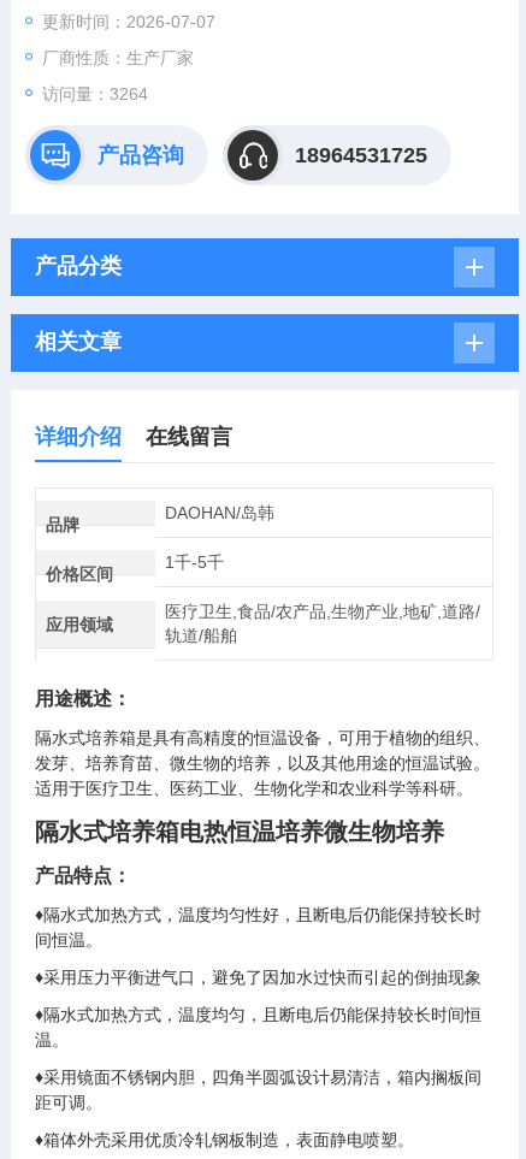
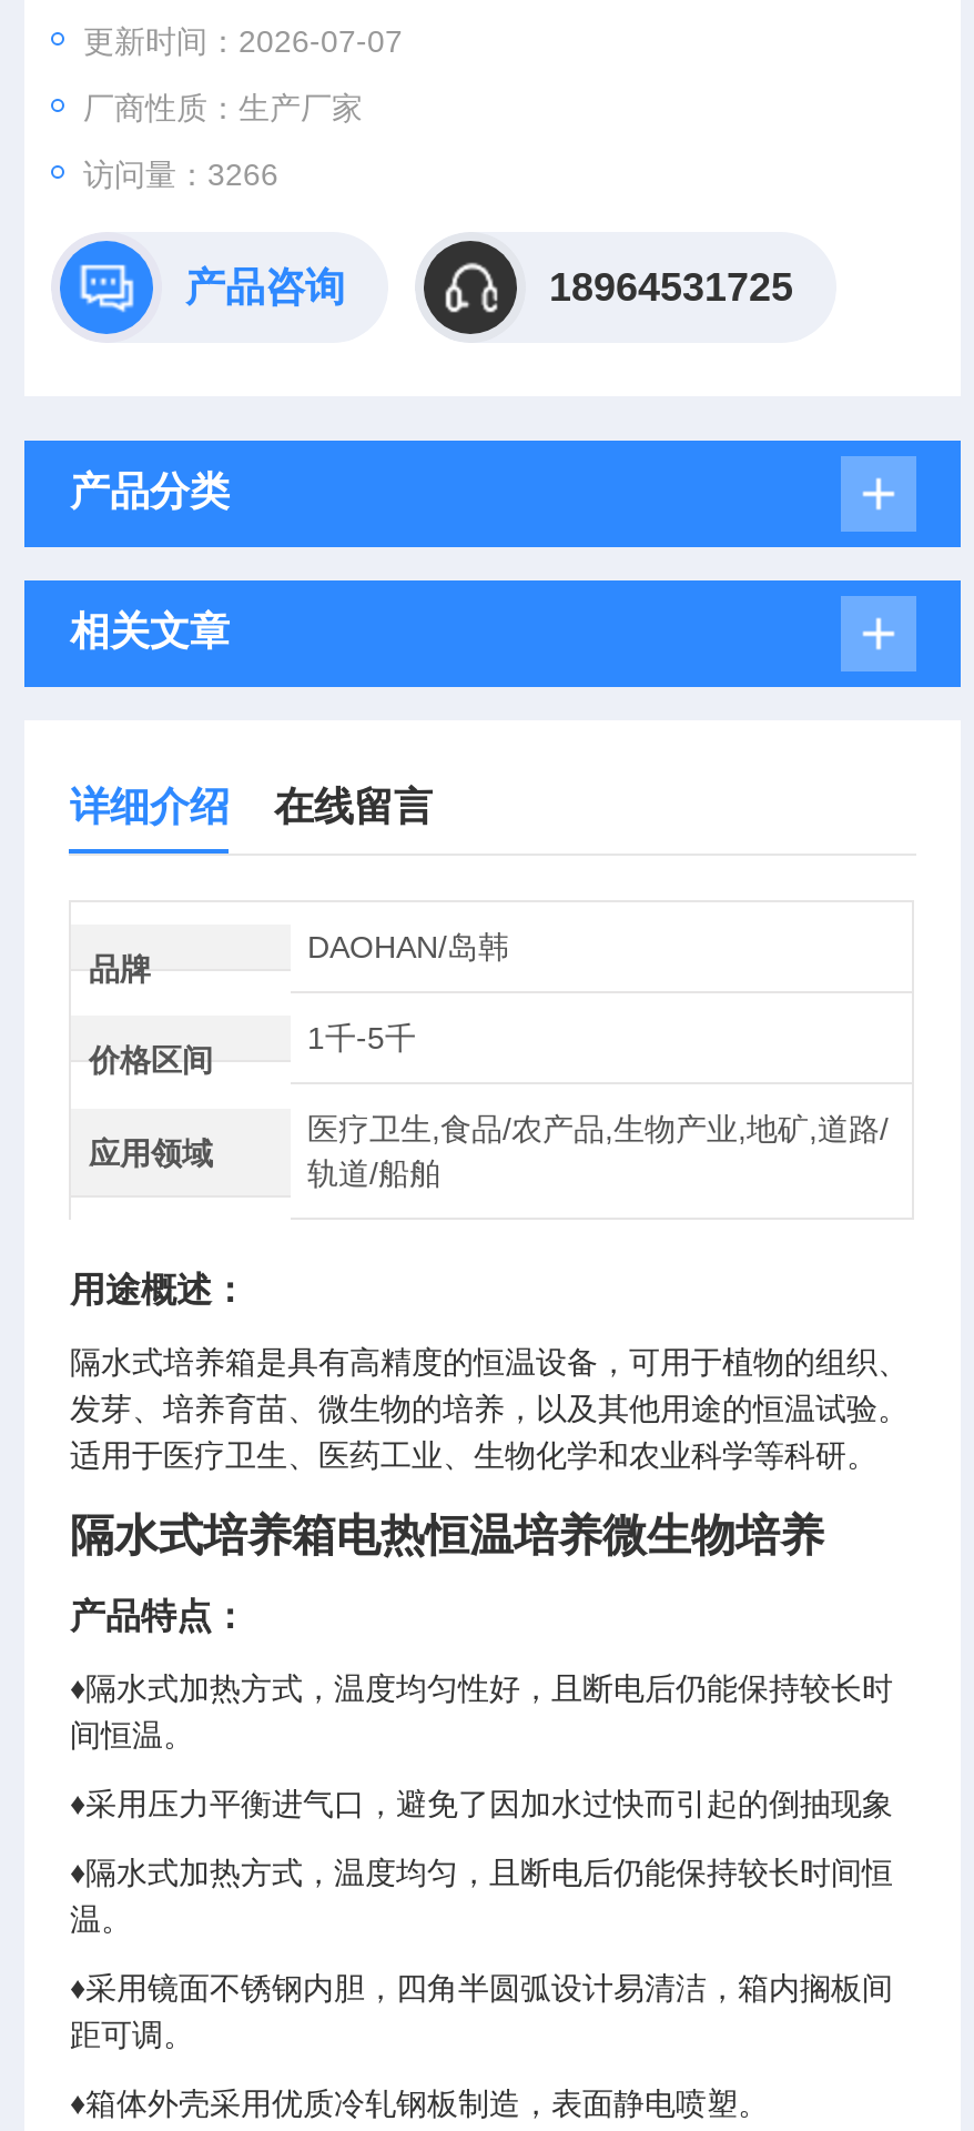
- 访问量：3264
+ 访问量：3266
